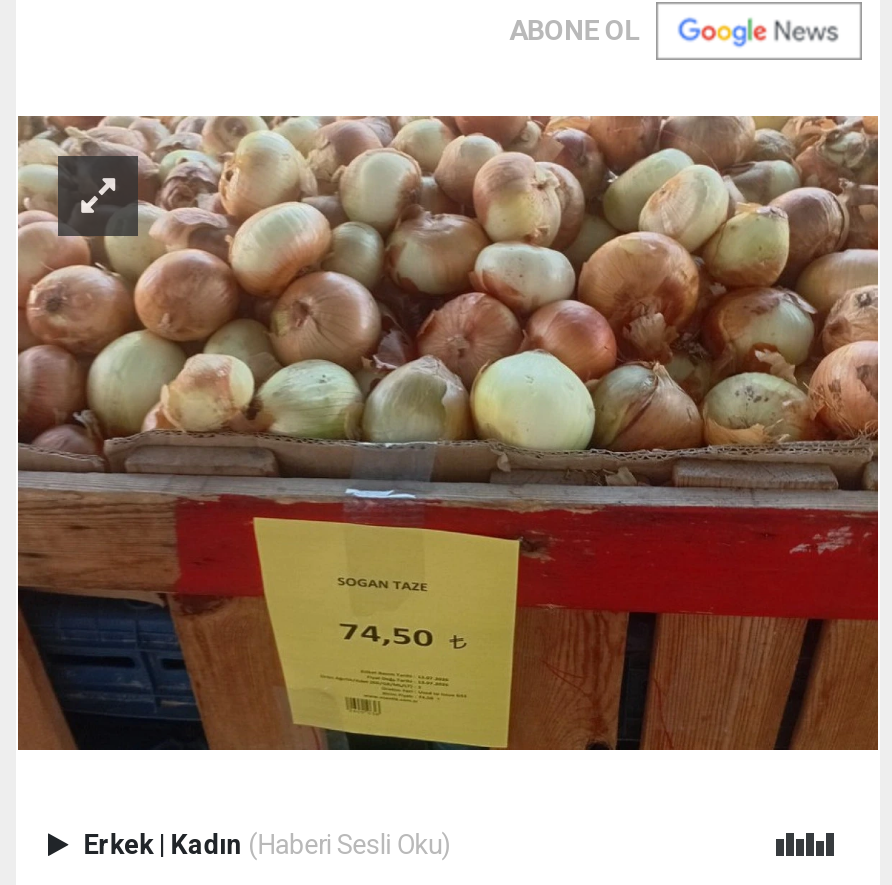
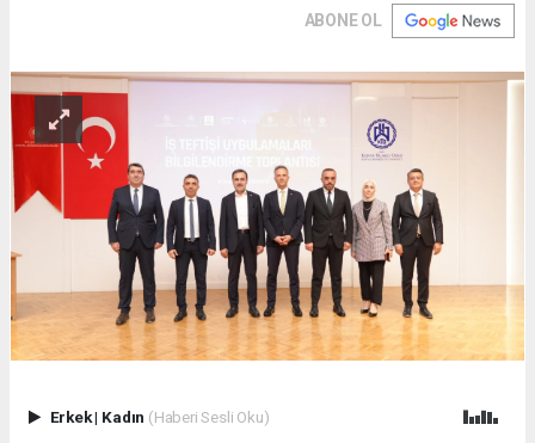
- [image]
+ [image]
